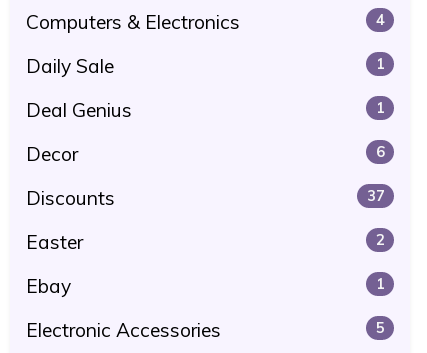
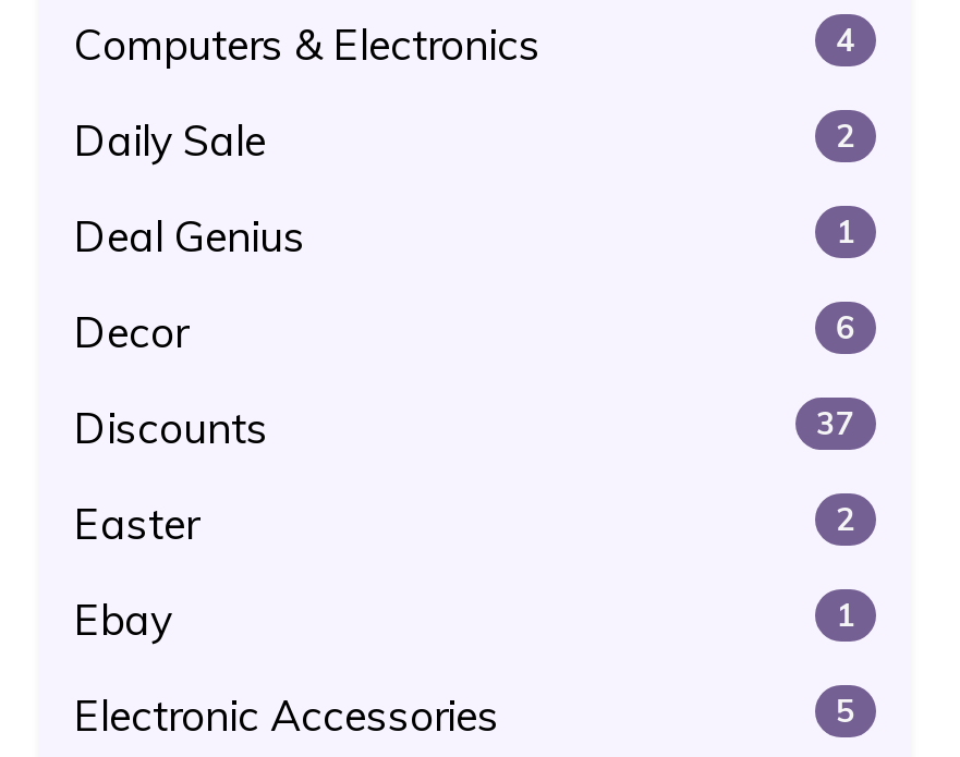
- 1
+ 2
